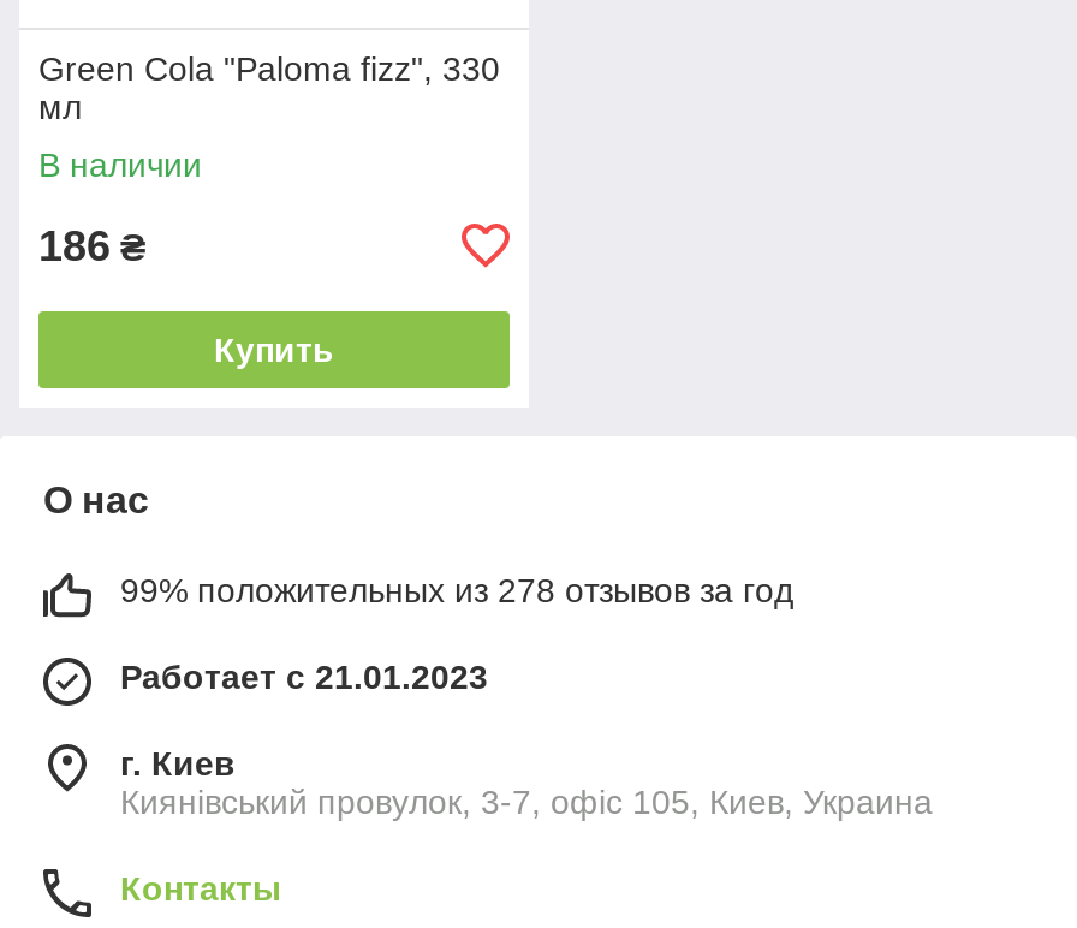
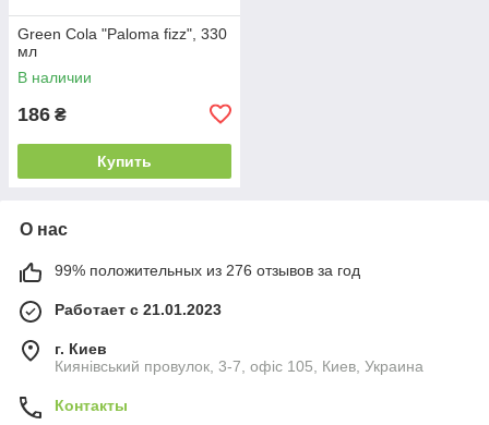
- 99% положительных из 278 отзывов за год
+ 99% положительных из 276 отзывов за год
